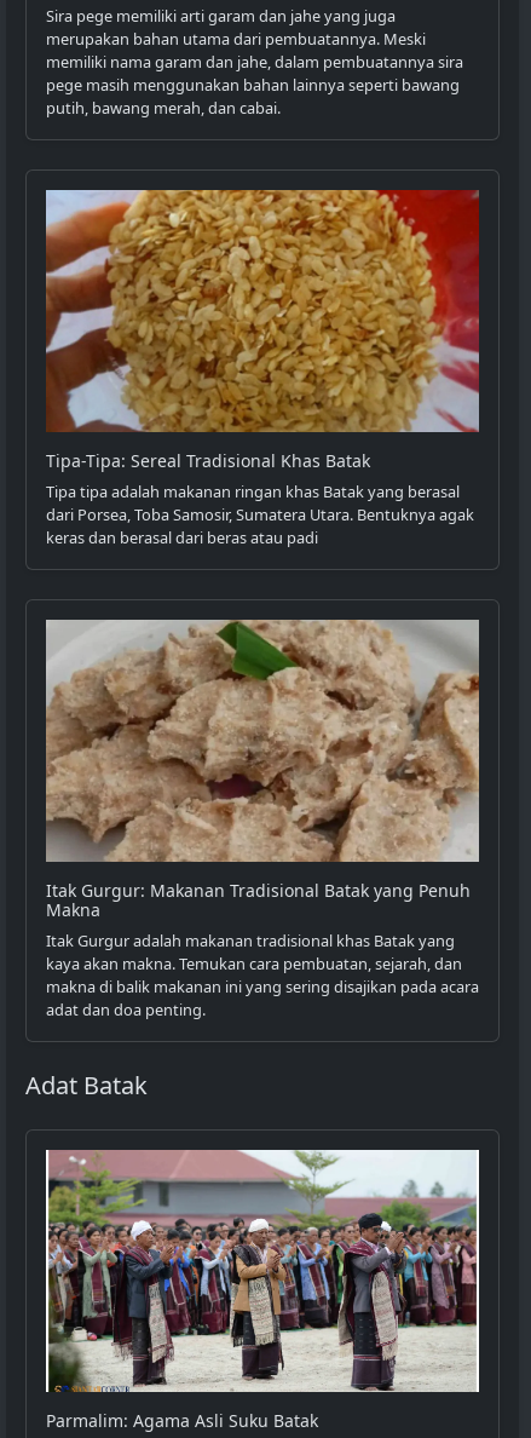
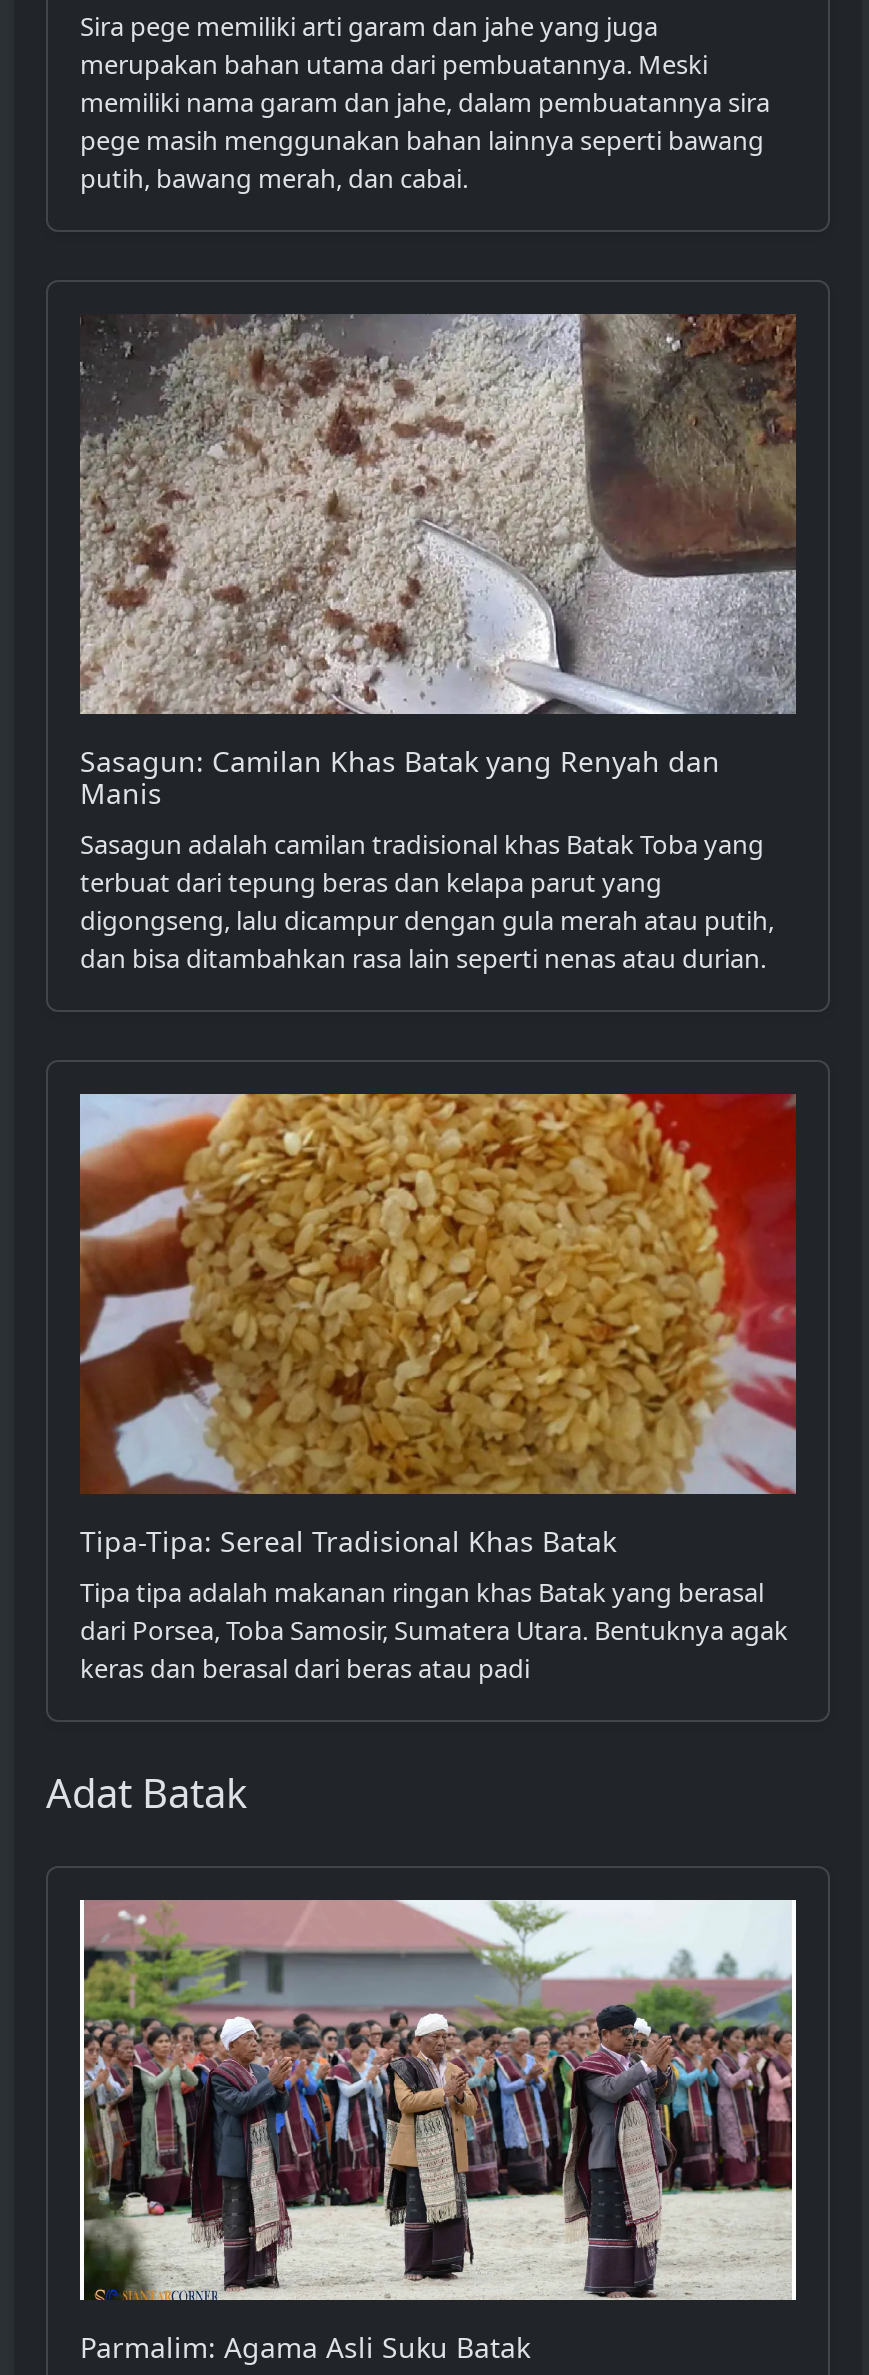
+ [image]
+ Sasagun: Camilan Khas Batak yang Renyah dan
+ Manis
+ Sasagun adalah camilan tradisional khas Batak Toba yang
+ terbuat dari tepung beras dan kelapa parut yang
+ digongseng, lalu dicampur dengan gula merah atau putih,
+ dan bisa ditambahkan rasa lain seperti nenas atau durian.

moved down: [image] | Tipa-Tipa: Sereal Tradisional Khas Batak | Tipa tipa adalah makanan ringan khas Batak yang berasal | dari Porsea, Toba Samosir, Sumatera Utara. Bentuknya agak | keras dan berasal dari beras atau padi

- [image]
- Itak Gurgur: Makanan Tradisional Batak yang Penuh
- Makna
- Itak Gurgur adalah makanan tradisional khas Batak yang
- kaya akan makna. Temukan cara pembuatan, sejarah, dan
- makna di balik makanan ini yang sering disajikan pada acara
- adat dan doa penting.
